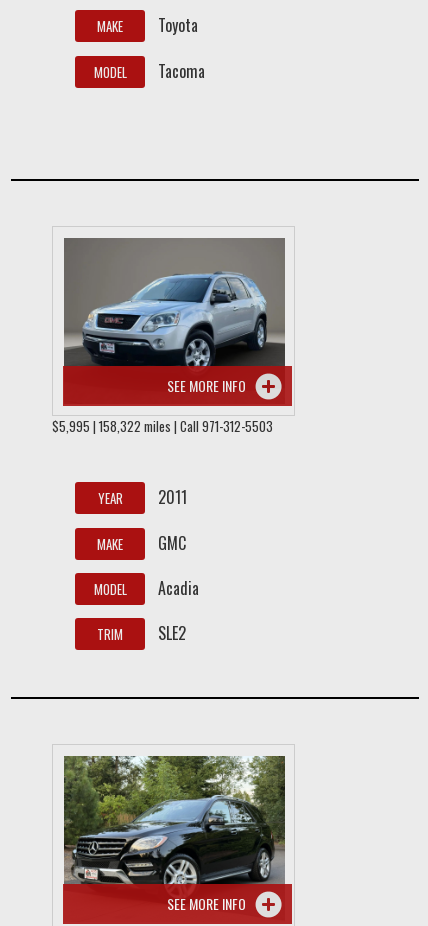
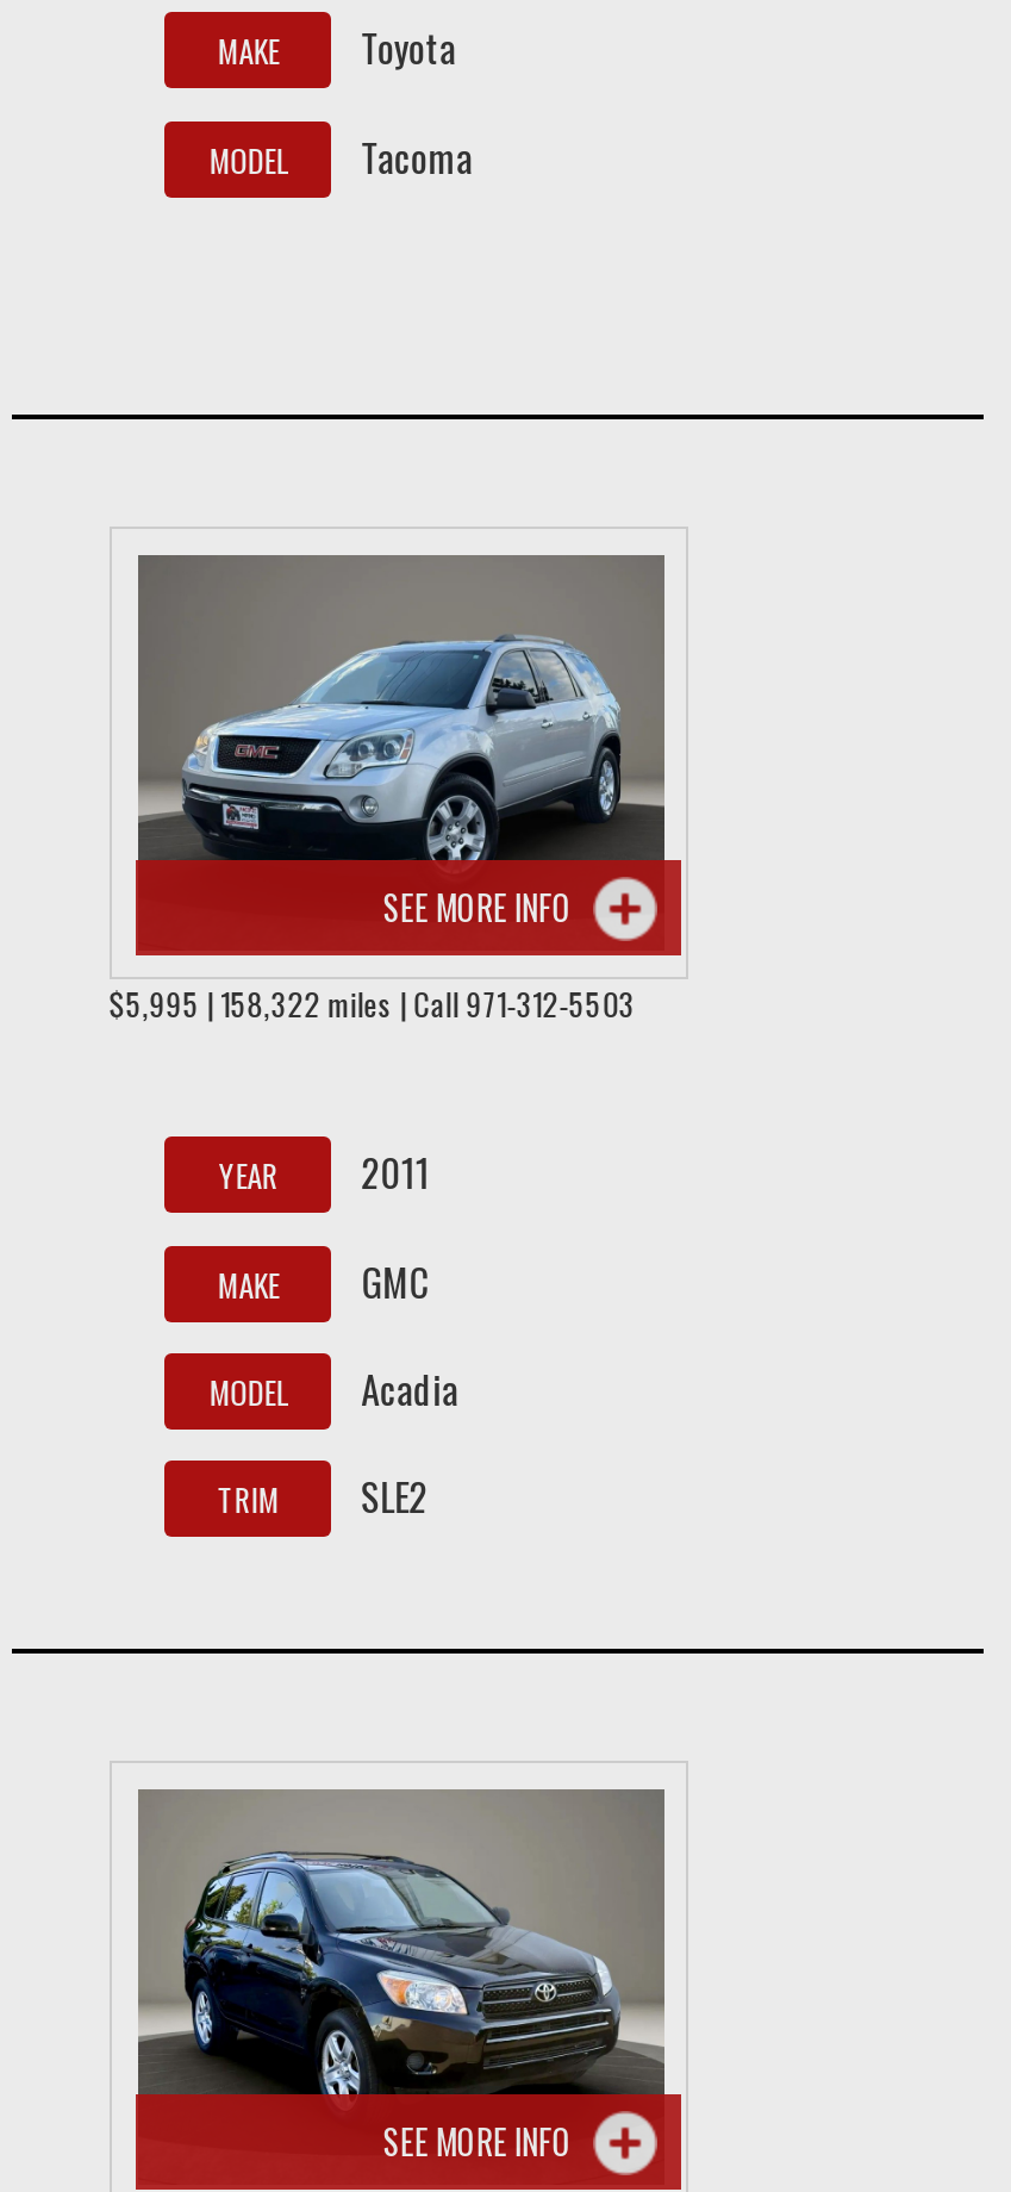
- [image]
+ [image]
